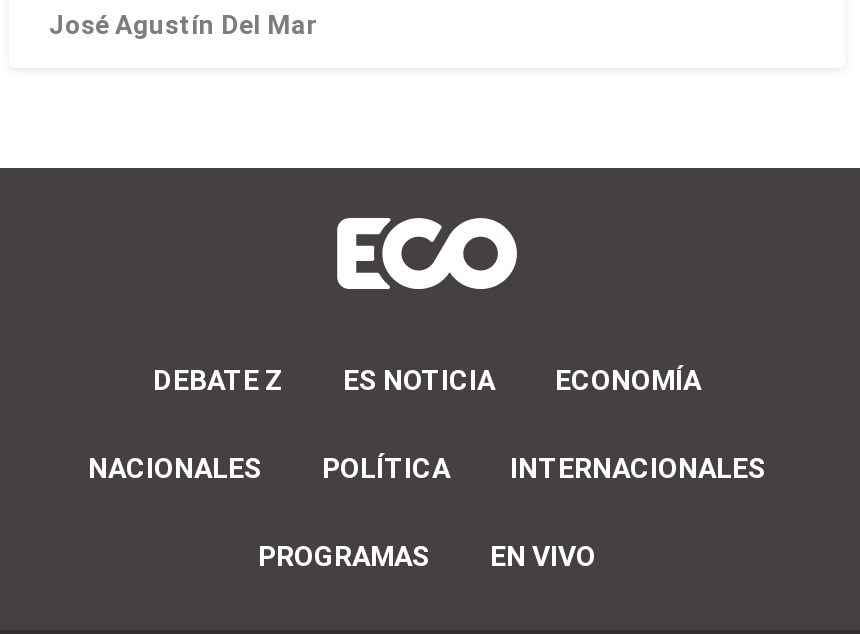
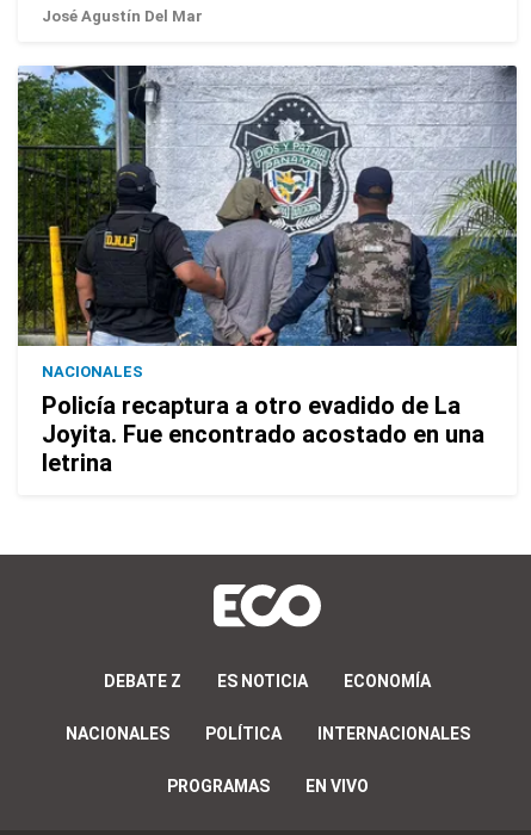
+ [image]
+ NACIONALES
+ Policía recaptura a otro evadido de La
+ Joyita. Fue encontrado acostado en una
+ letrina
